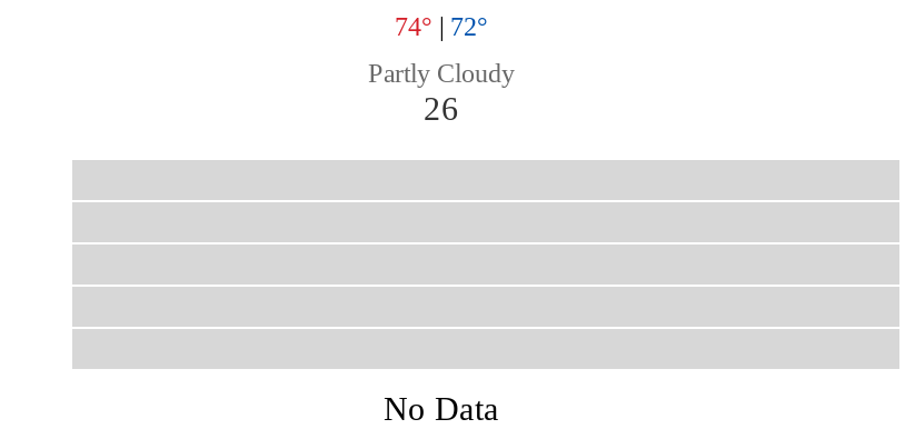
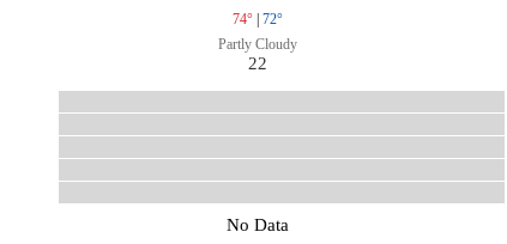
- 26
+ 22
